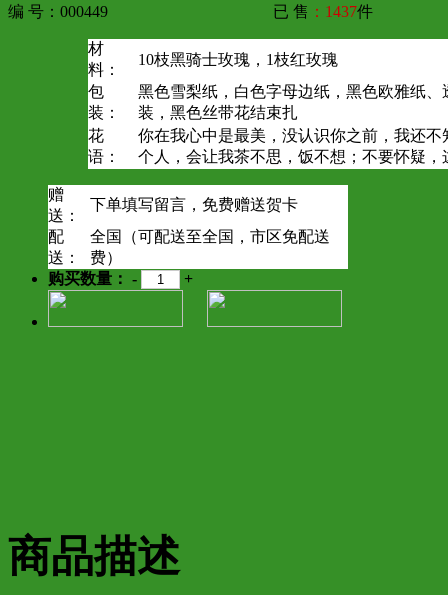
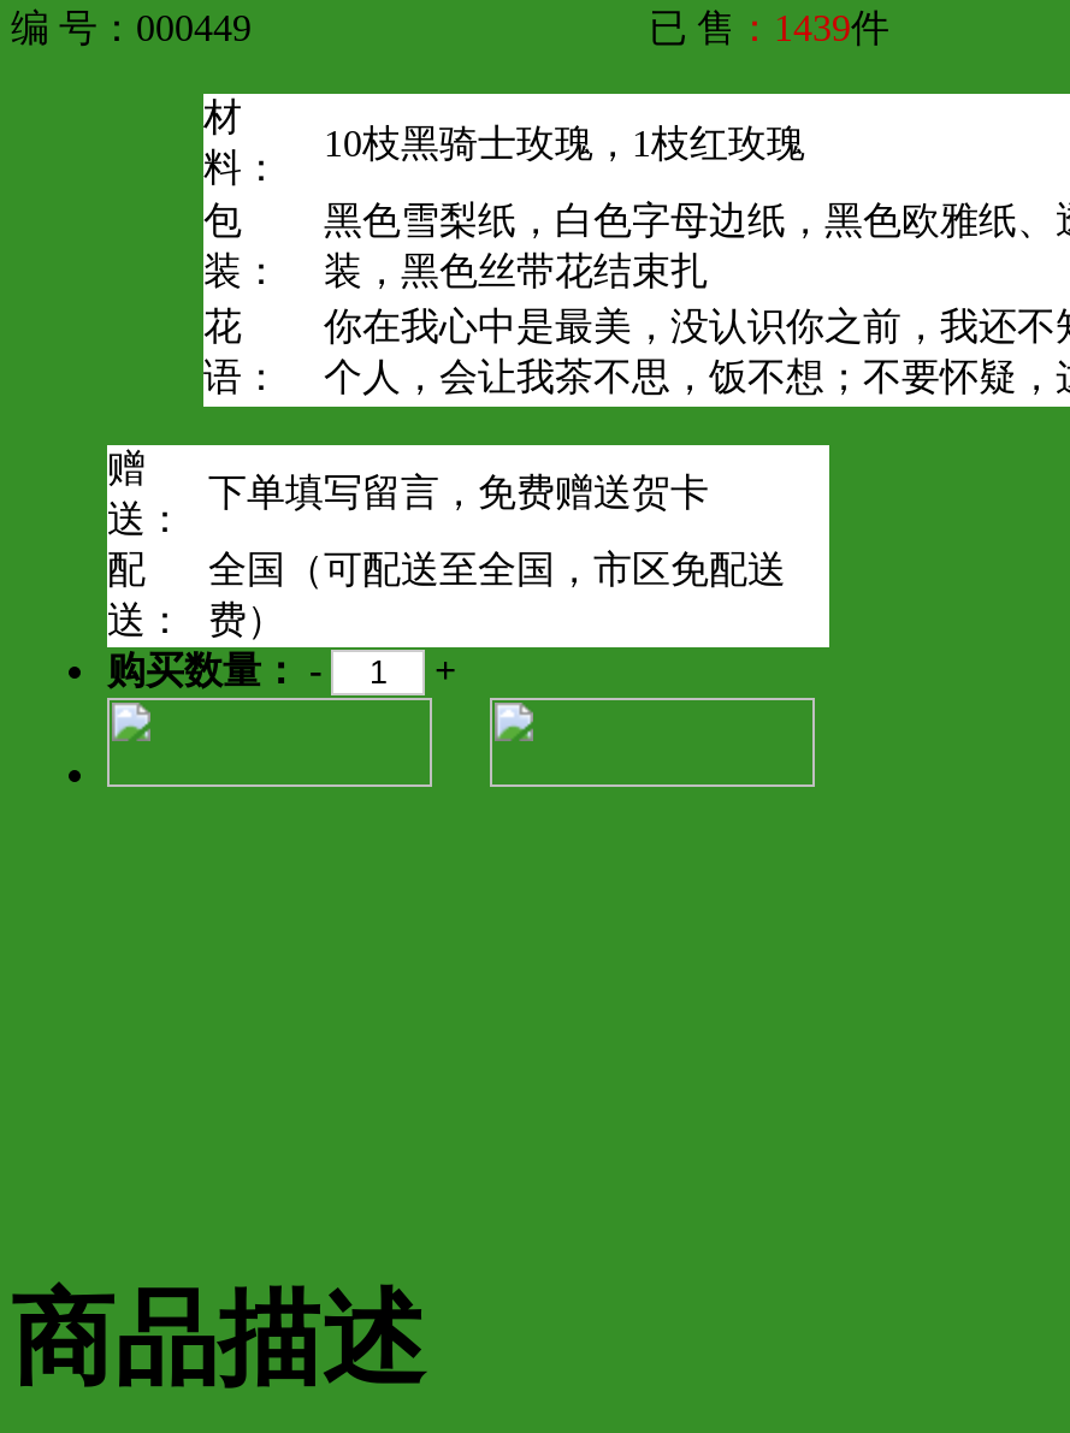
- 已 售：1437件
+ 已 售：1439件
